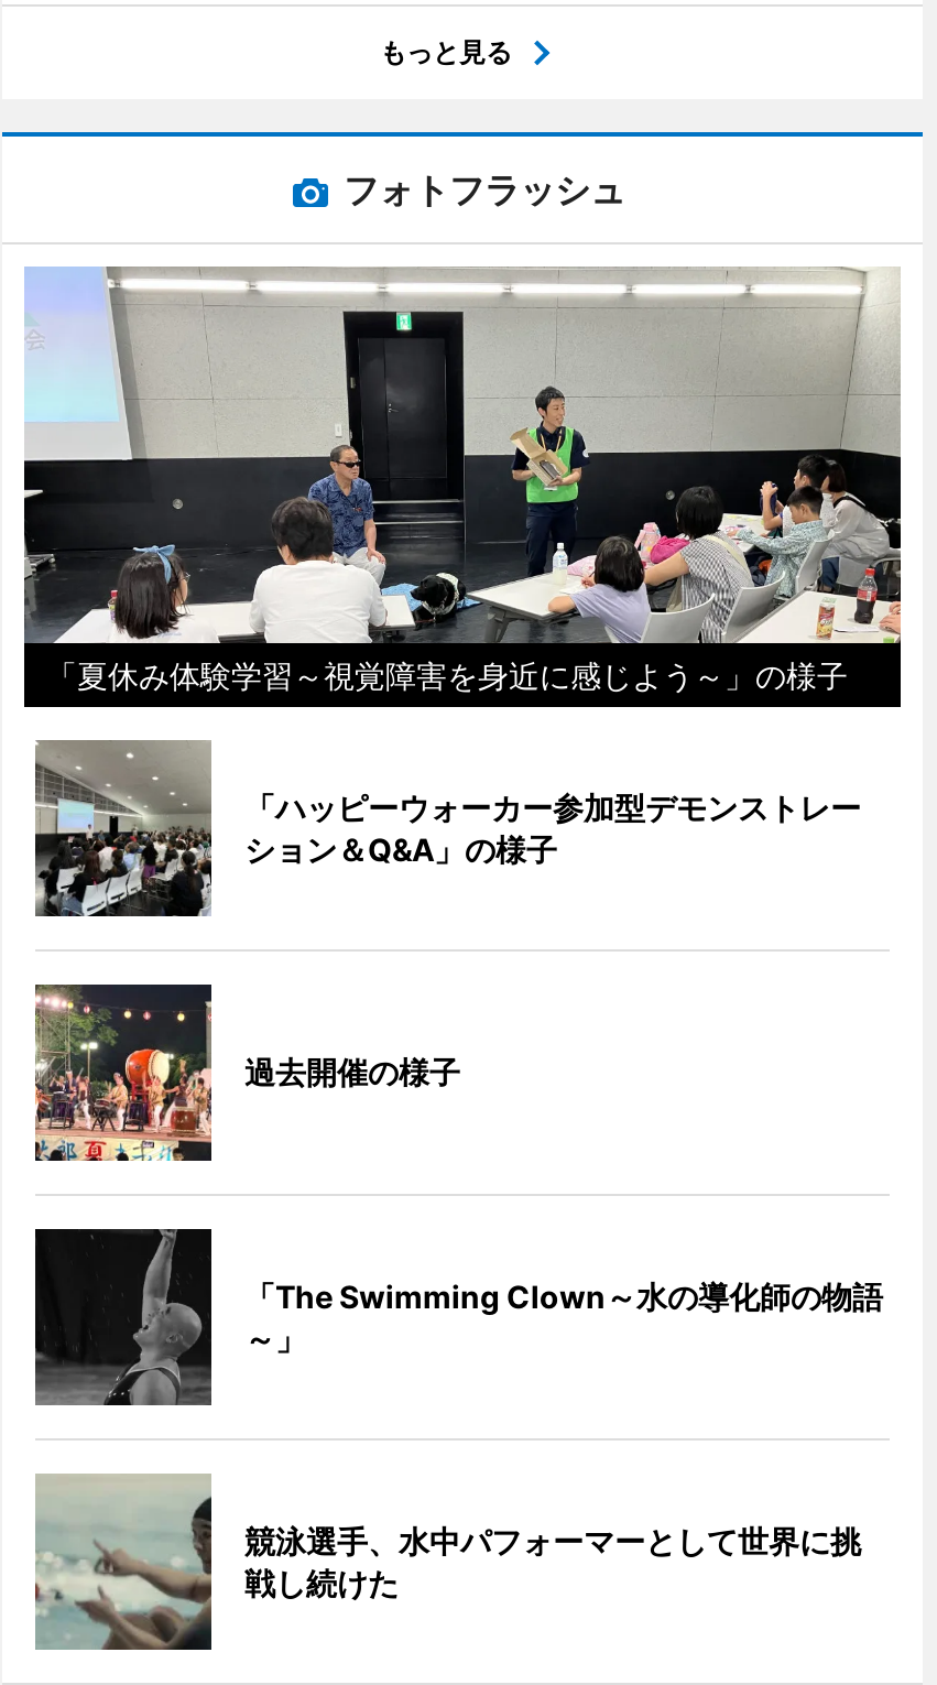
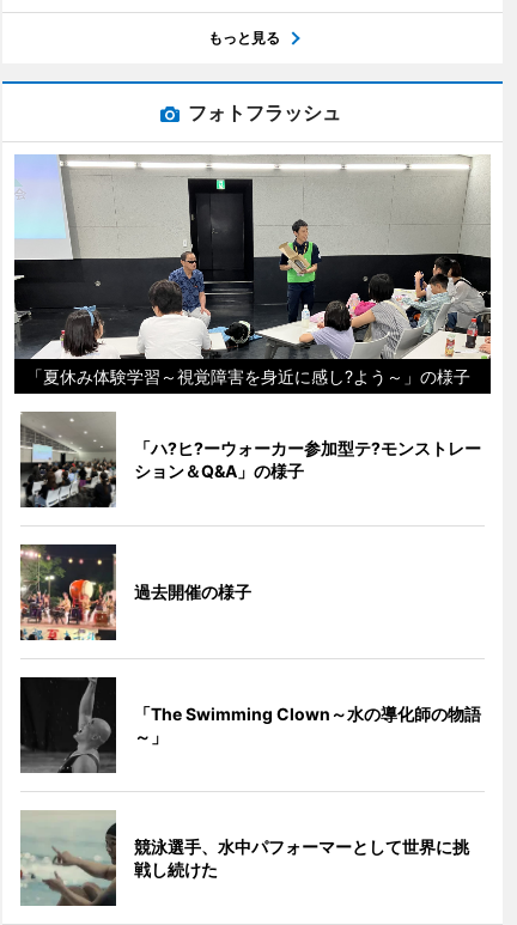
- 「夏休み体験学習～視覚障害を身近に感じよう～」の様子
+ 「夏休み体験学習～視覚障害を身近に感し?よう～」の様子

- 「ハッピーウォーカー参加型デモンストレー
+ 「ハ?ヒ?ーウォーカー参加型テ?モンストレー
